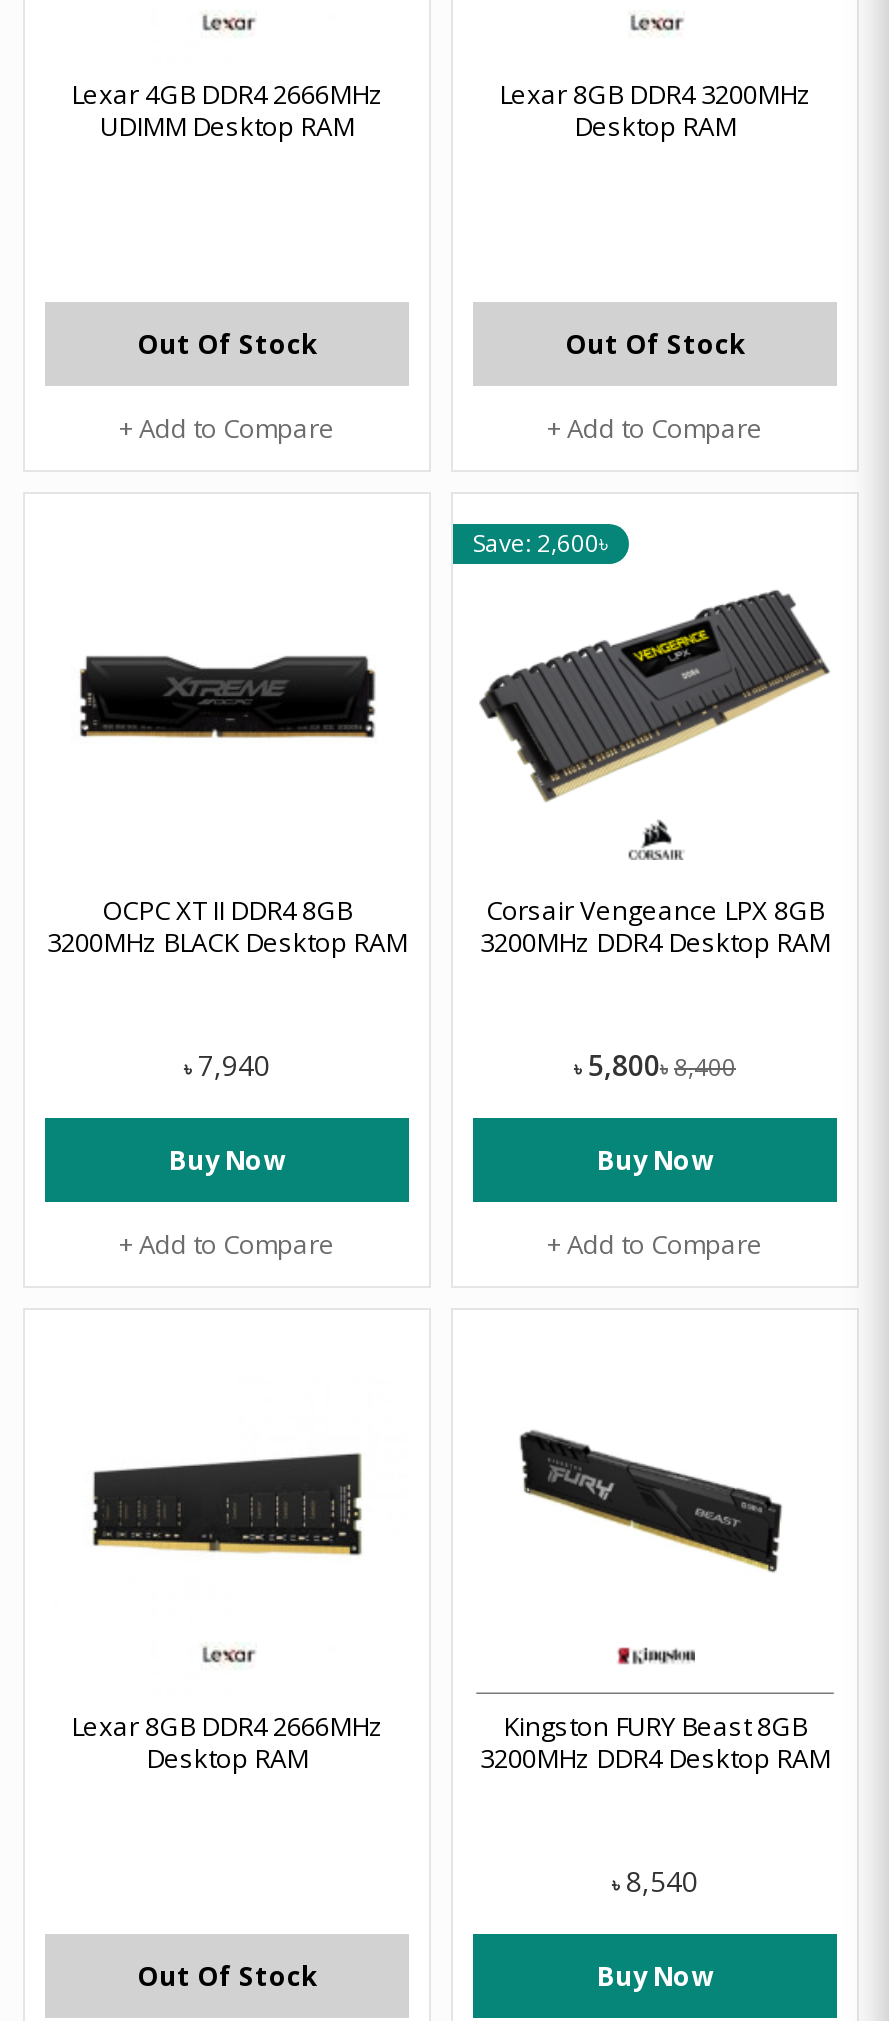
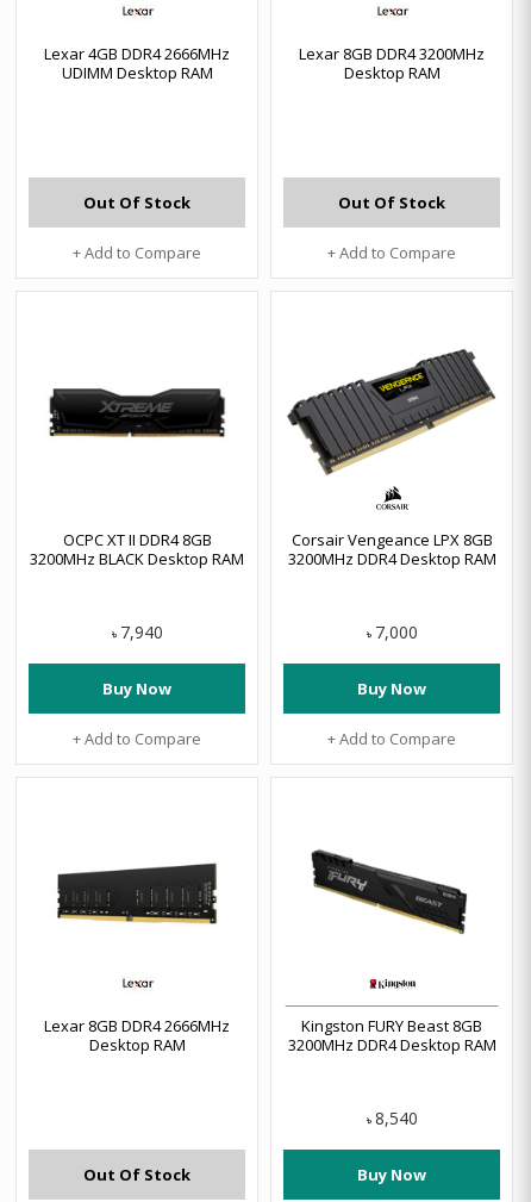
- Save: 2,600৳

- ৳ 5,800৳ 8,400
+ ৳ 7,000
